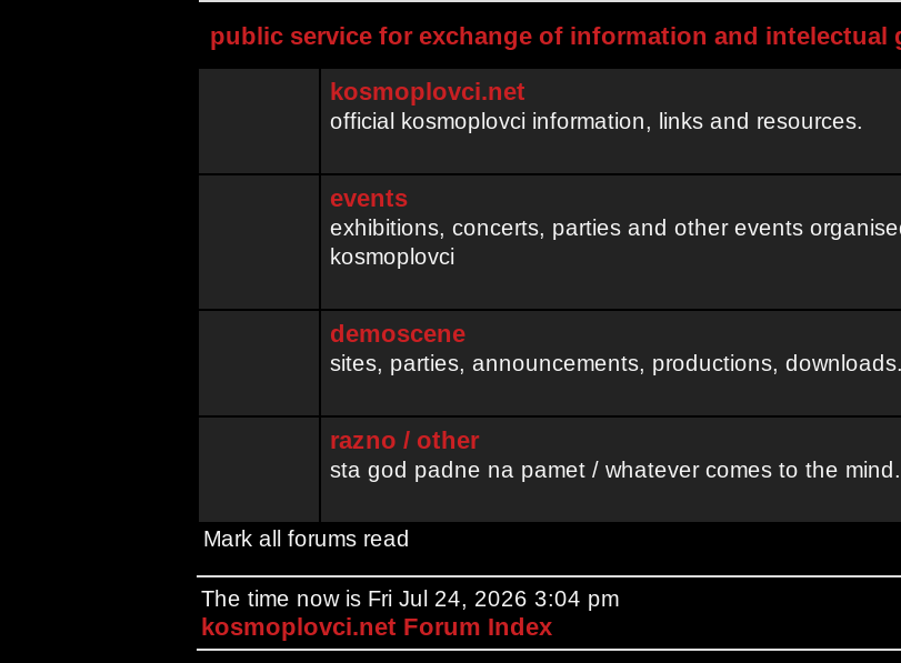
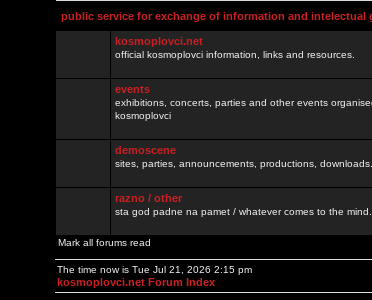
- The time now is Fri Jul 24, 2026 3:04 pm
+ The time now is Tue Jul 21, 2026 2:15 pm
